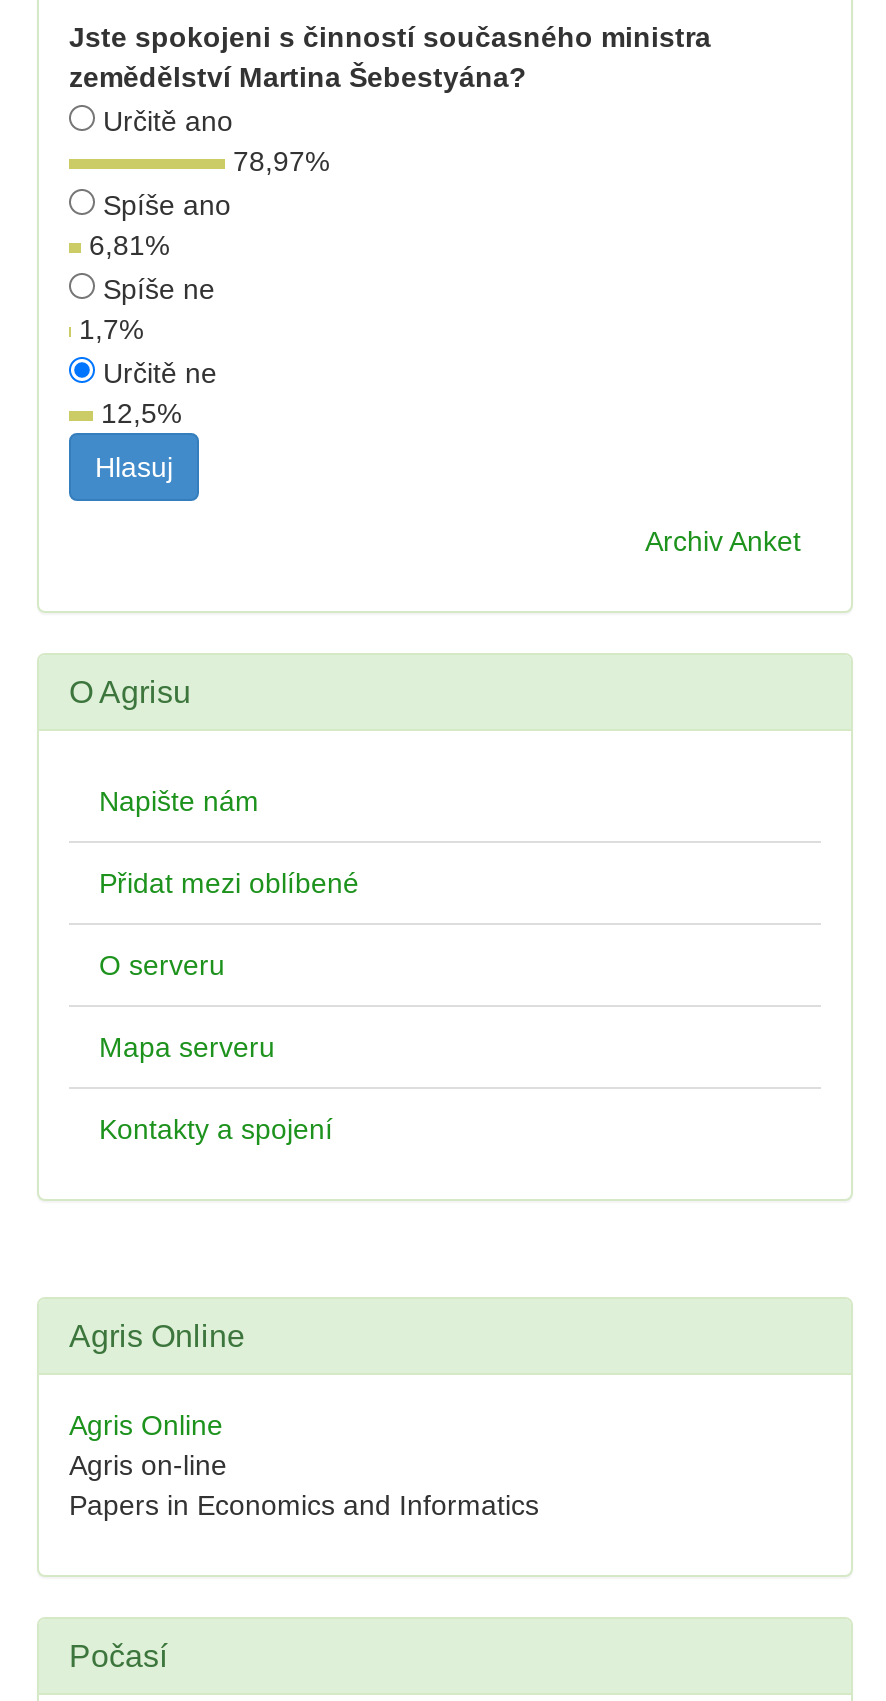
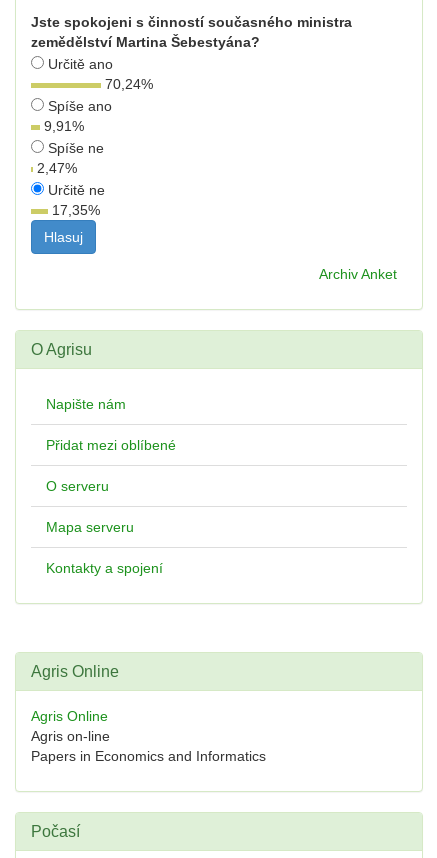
- 78,97%
+ 70,24%

- 6,81%
+ 9,91%

- 1,7%
+ 2,47%

- 12,5%
+ 17,35%
